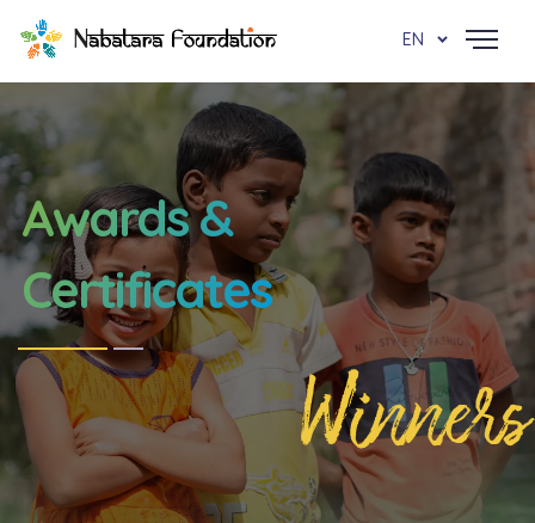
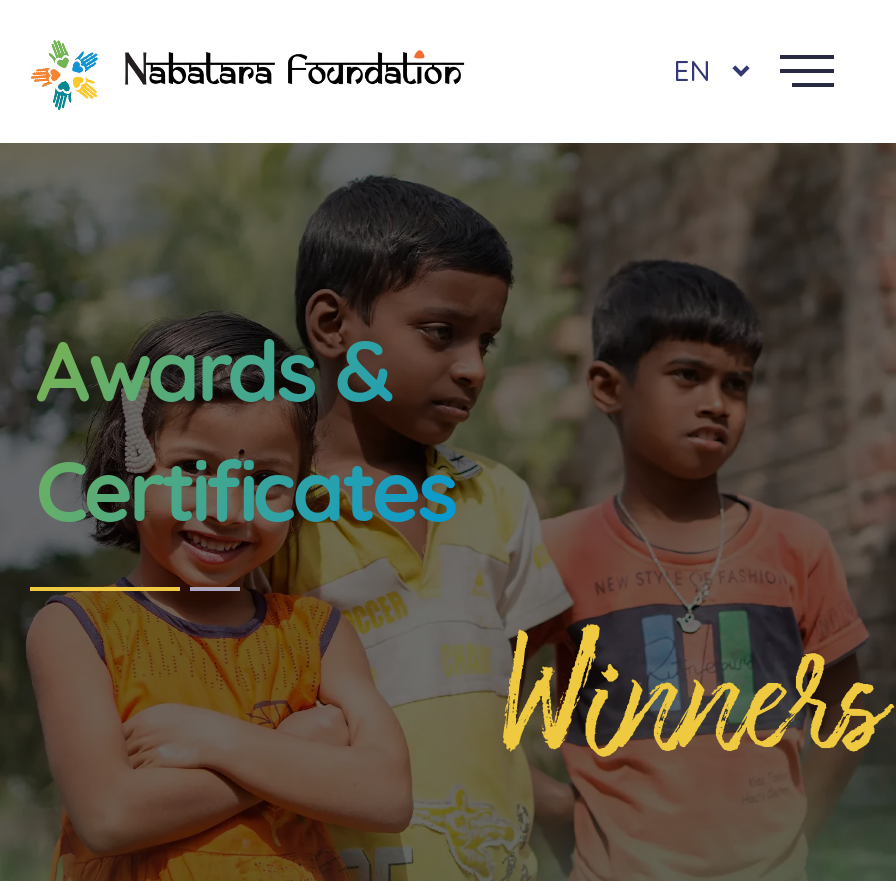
- [image]
+ [image]
